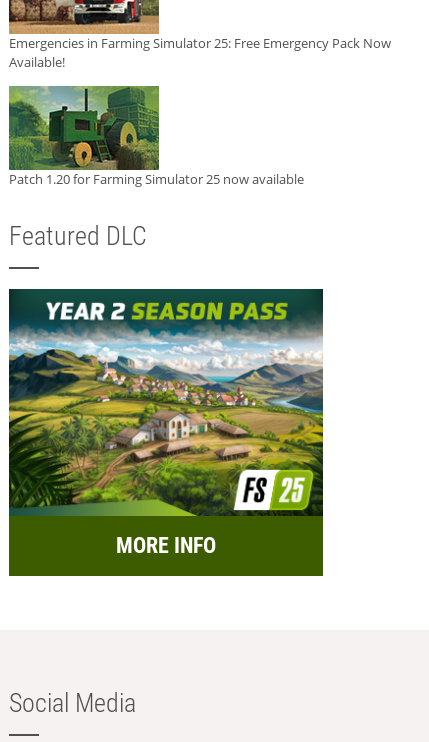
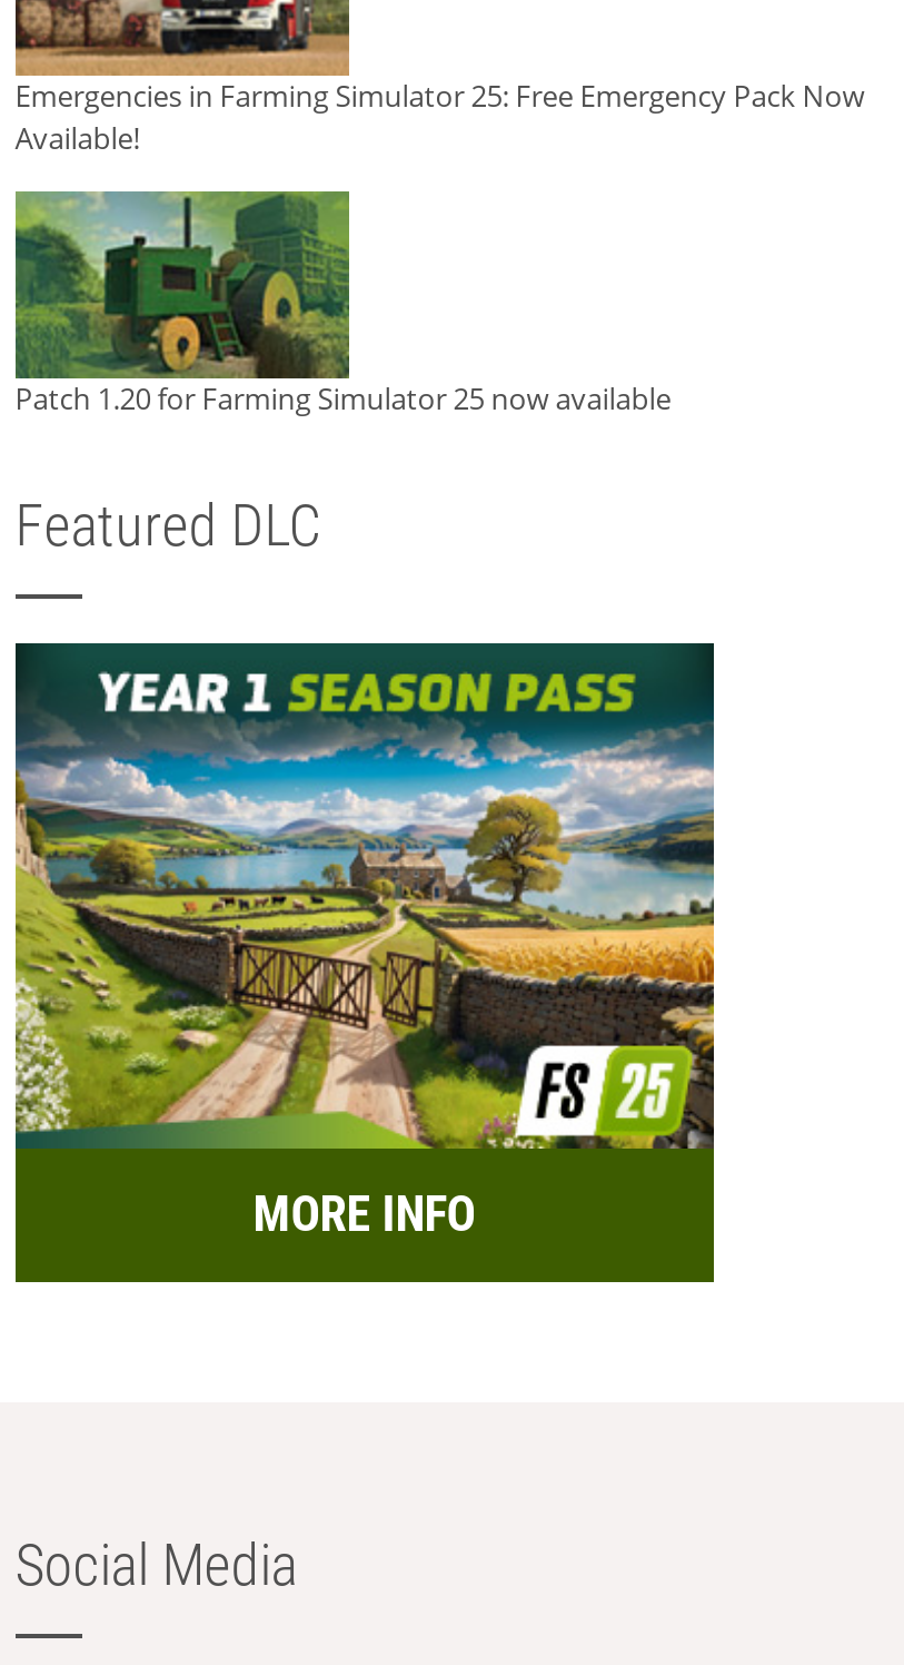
- [image]
+ [image]
